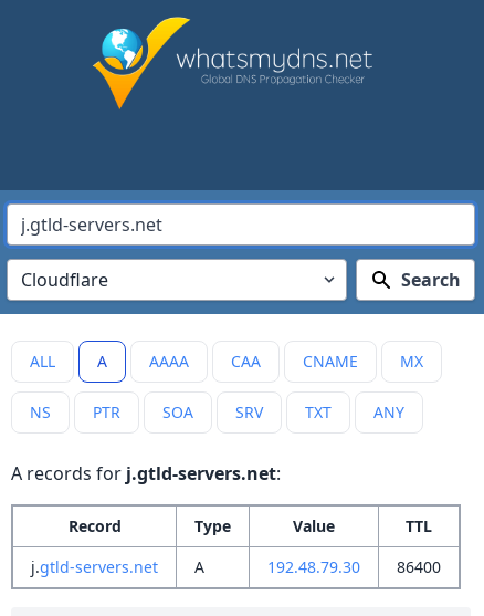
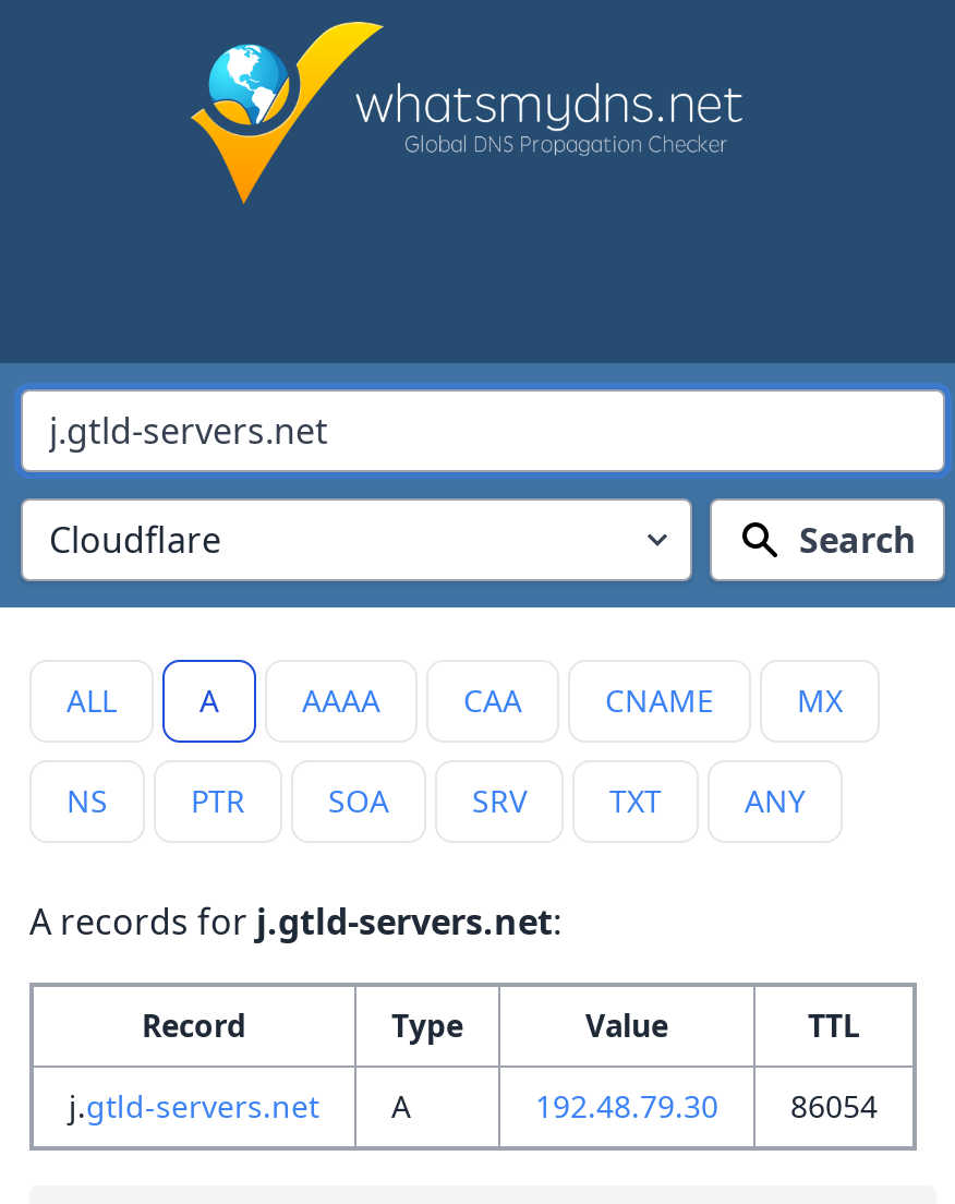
- 192.48.79.30 86400
+ 192.48.79.30 86054
